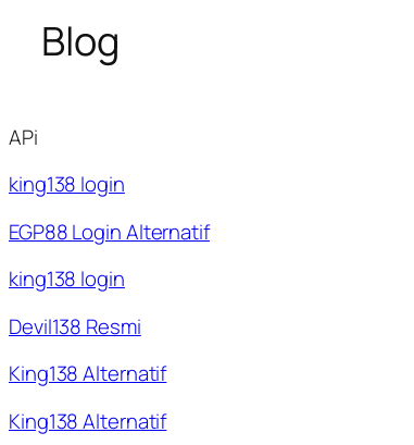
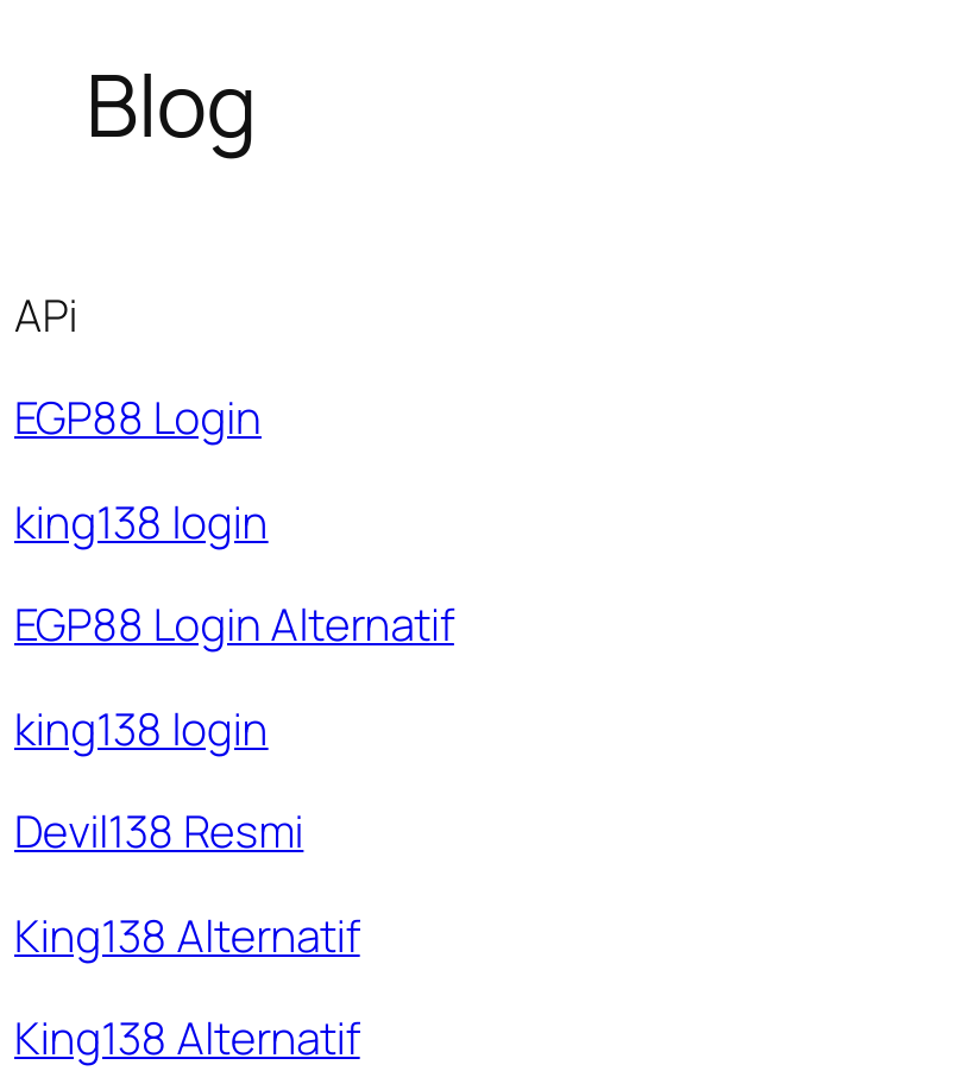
+ EGP88 Login
